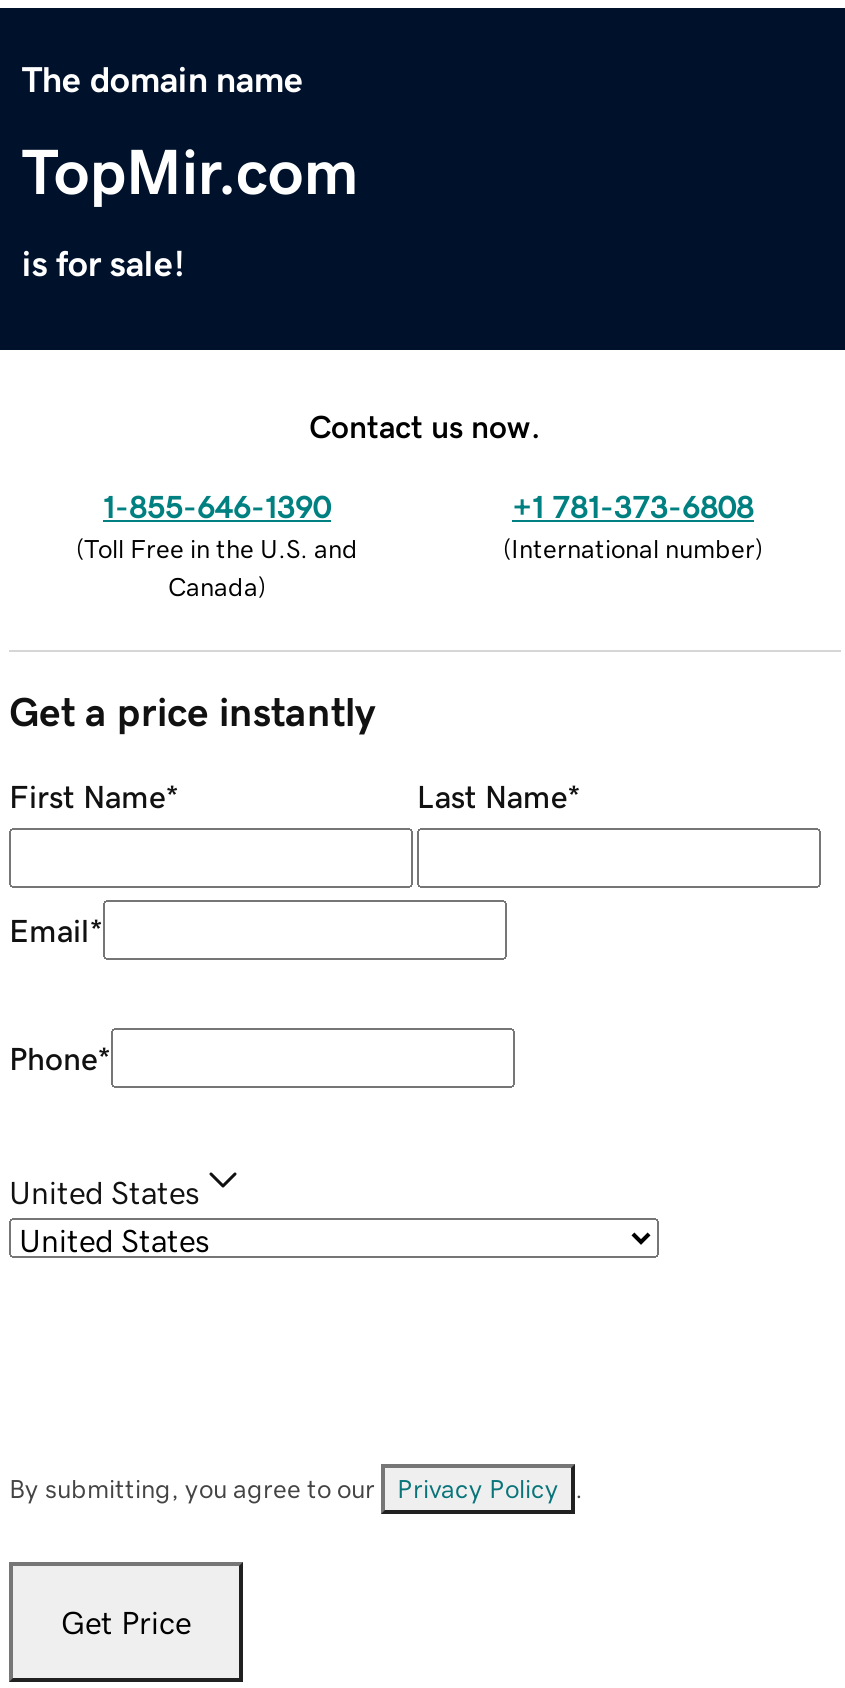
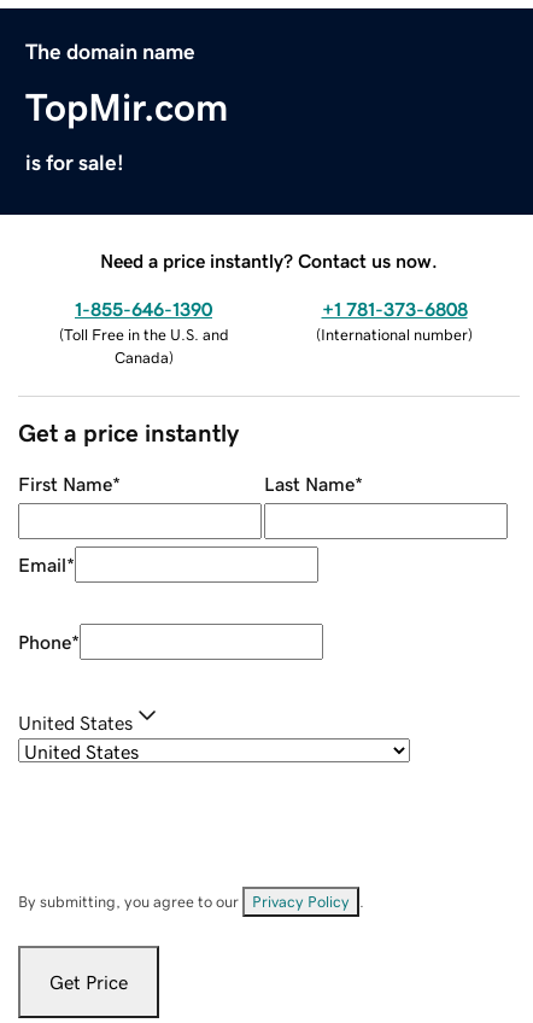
- Contact us now.
+ Need a price instantly? Contact us now.
